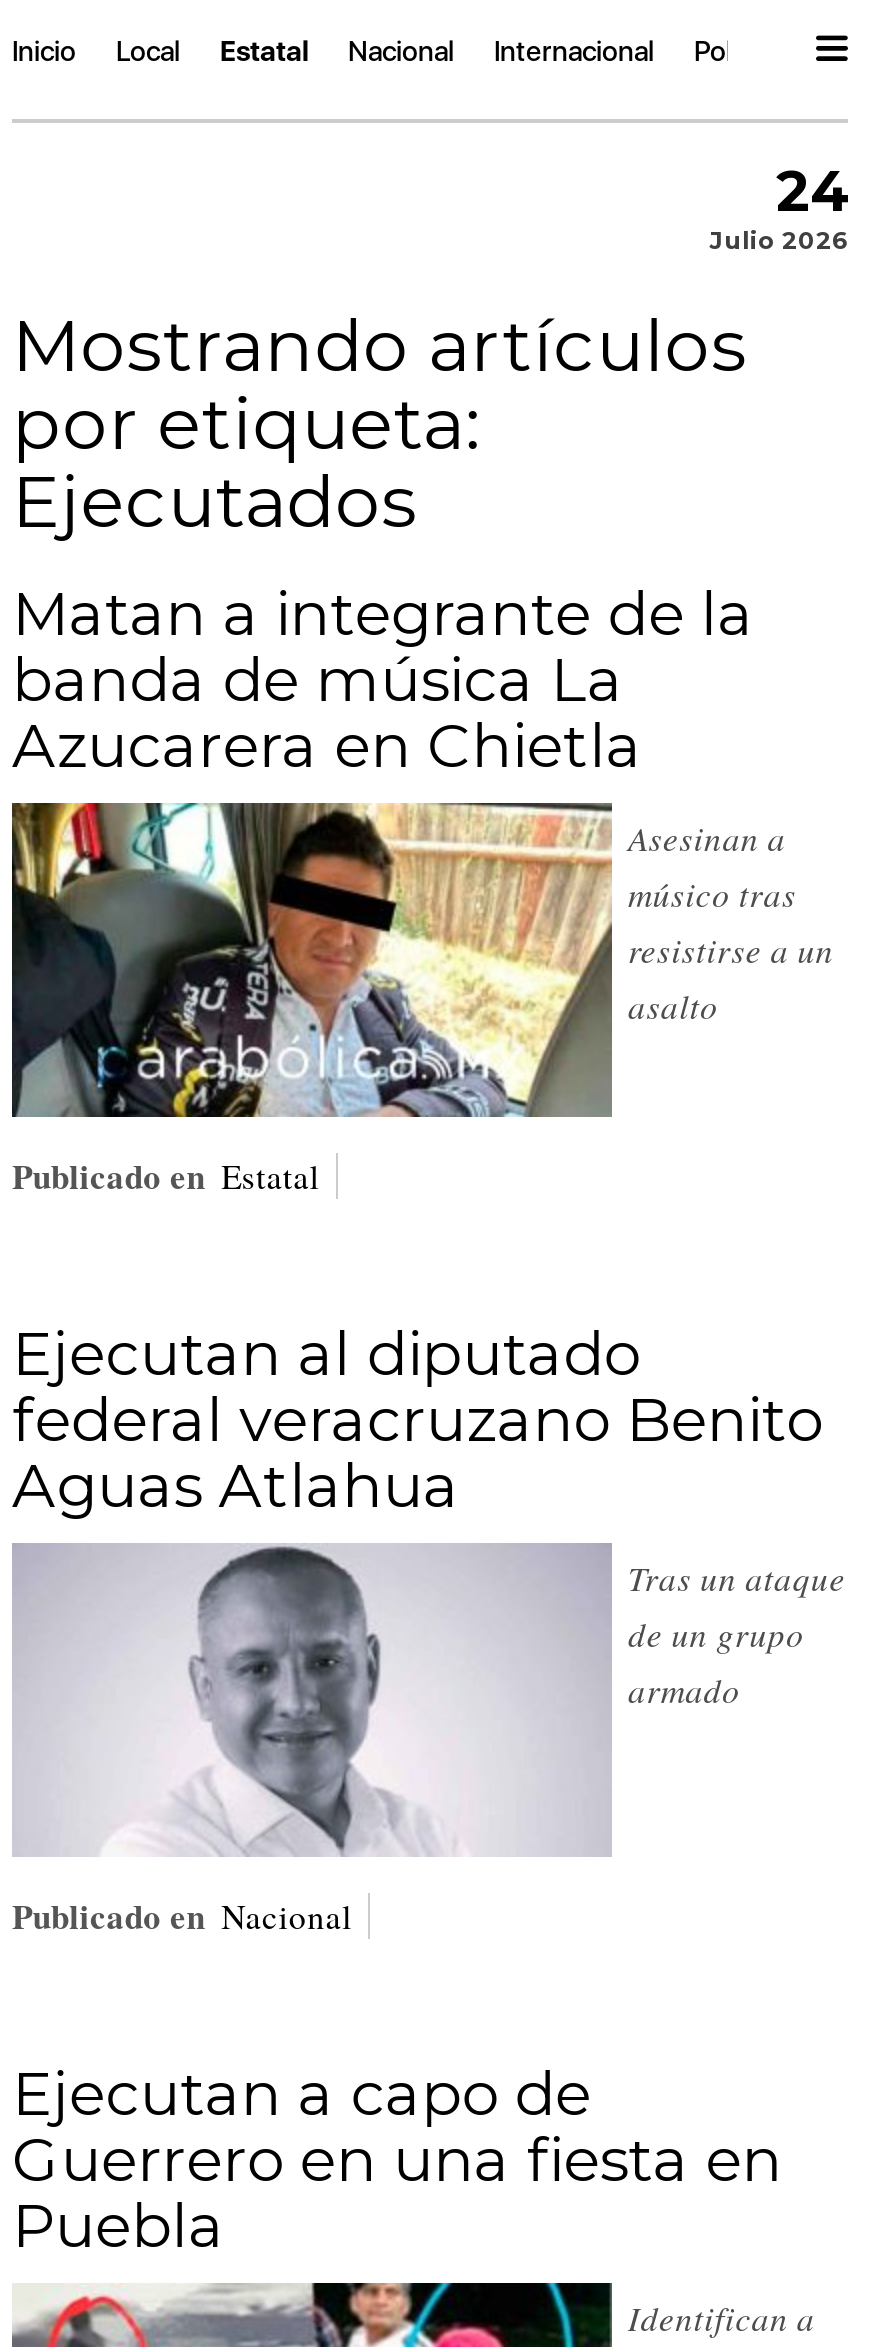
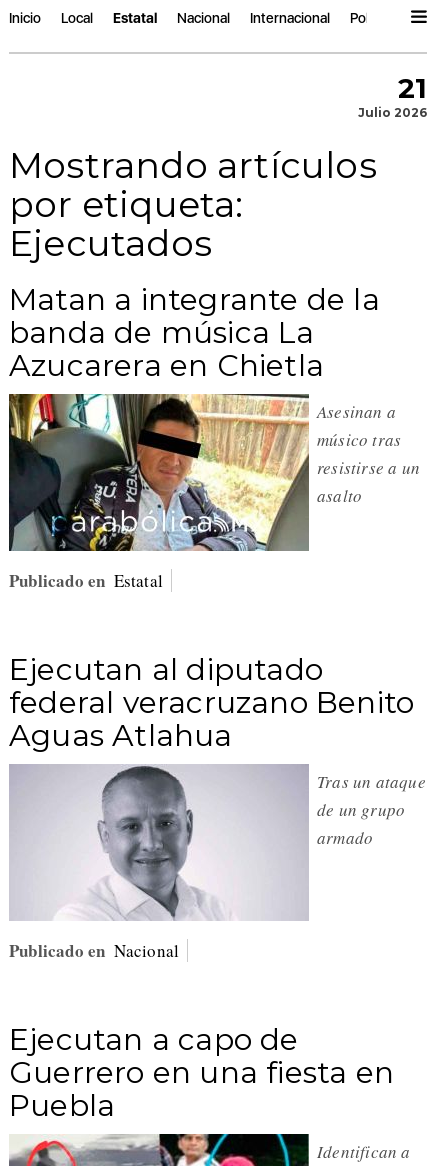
- 24
+ 21
